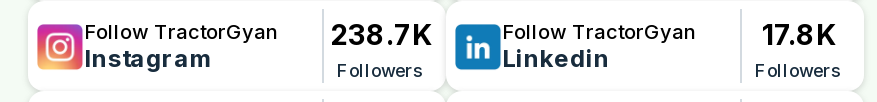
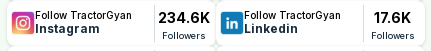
- 238.7K
+ 234.6K

- 17.8K
+ 17.6K
